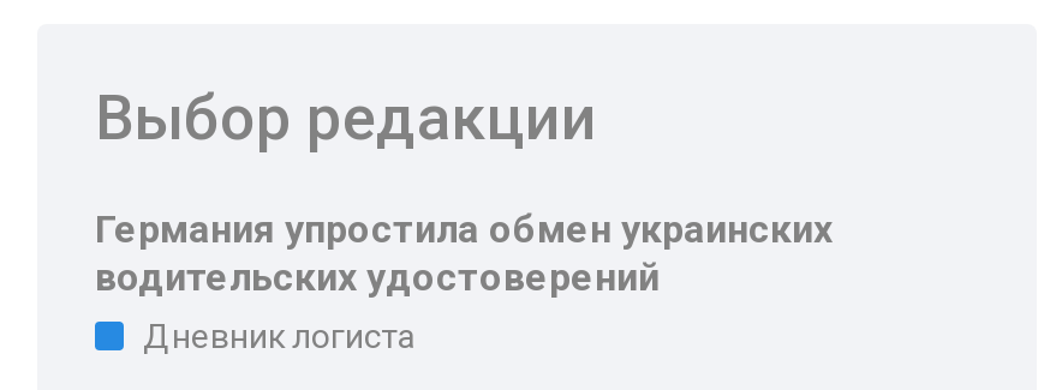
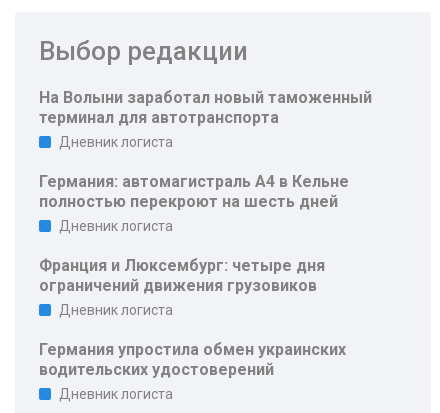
+ На Волыни заработал новый таможенный
+ терминал для автотранспорта
+ Дневник логиста
+ Германия: автомагистраль A4 в Кельне
+ полностью перекроют на шесть дней
+ Дневник логиста
+ Франция и Люксембург: четыре дня
+ ограничений движения грузовиков
+ Дневник логиста
